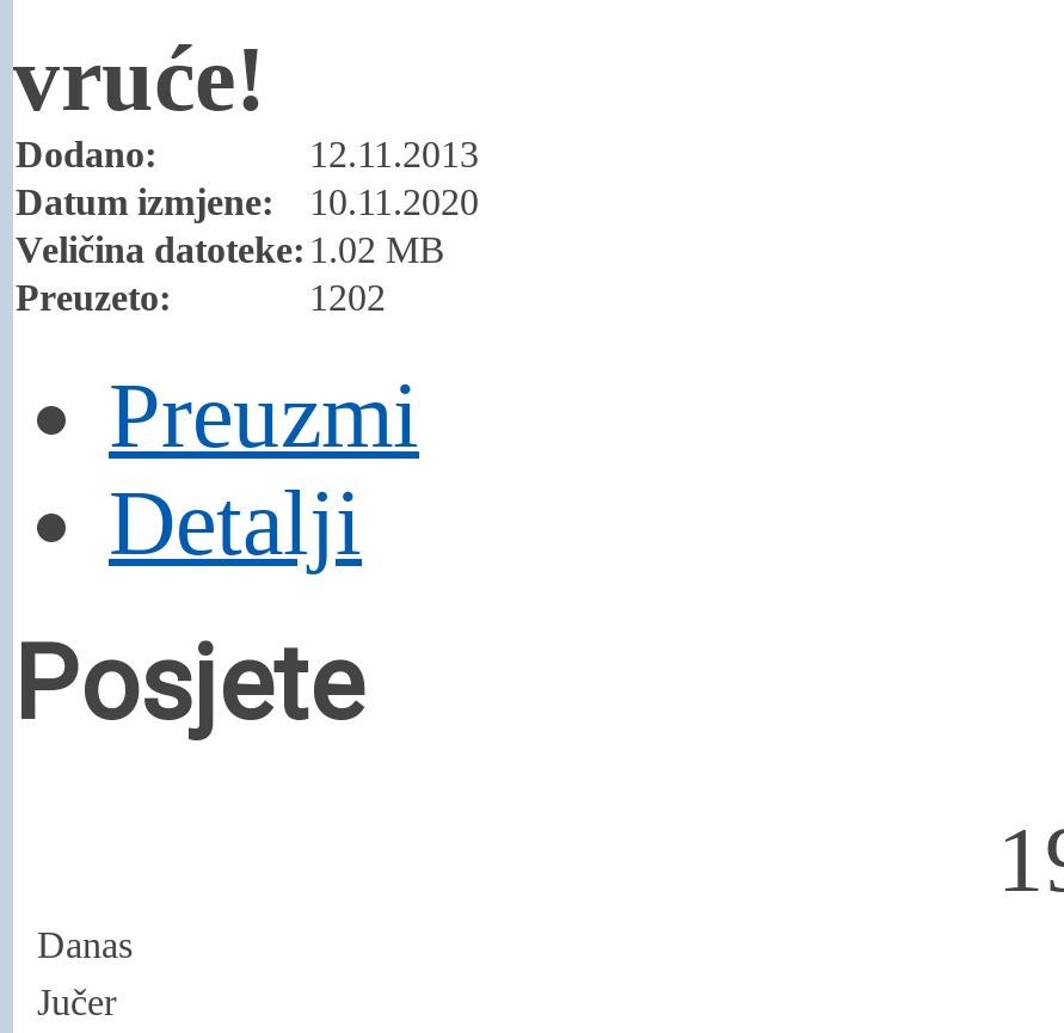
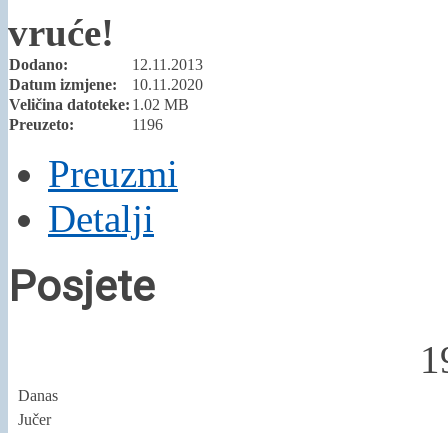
- 1202
+ 1196
